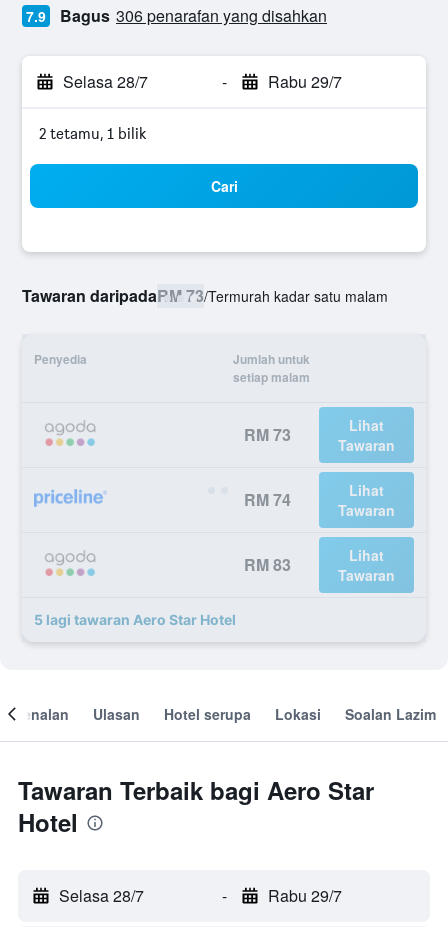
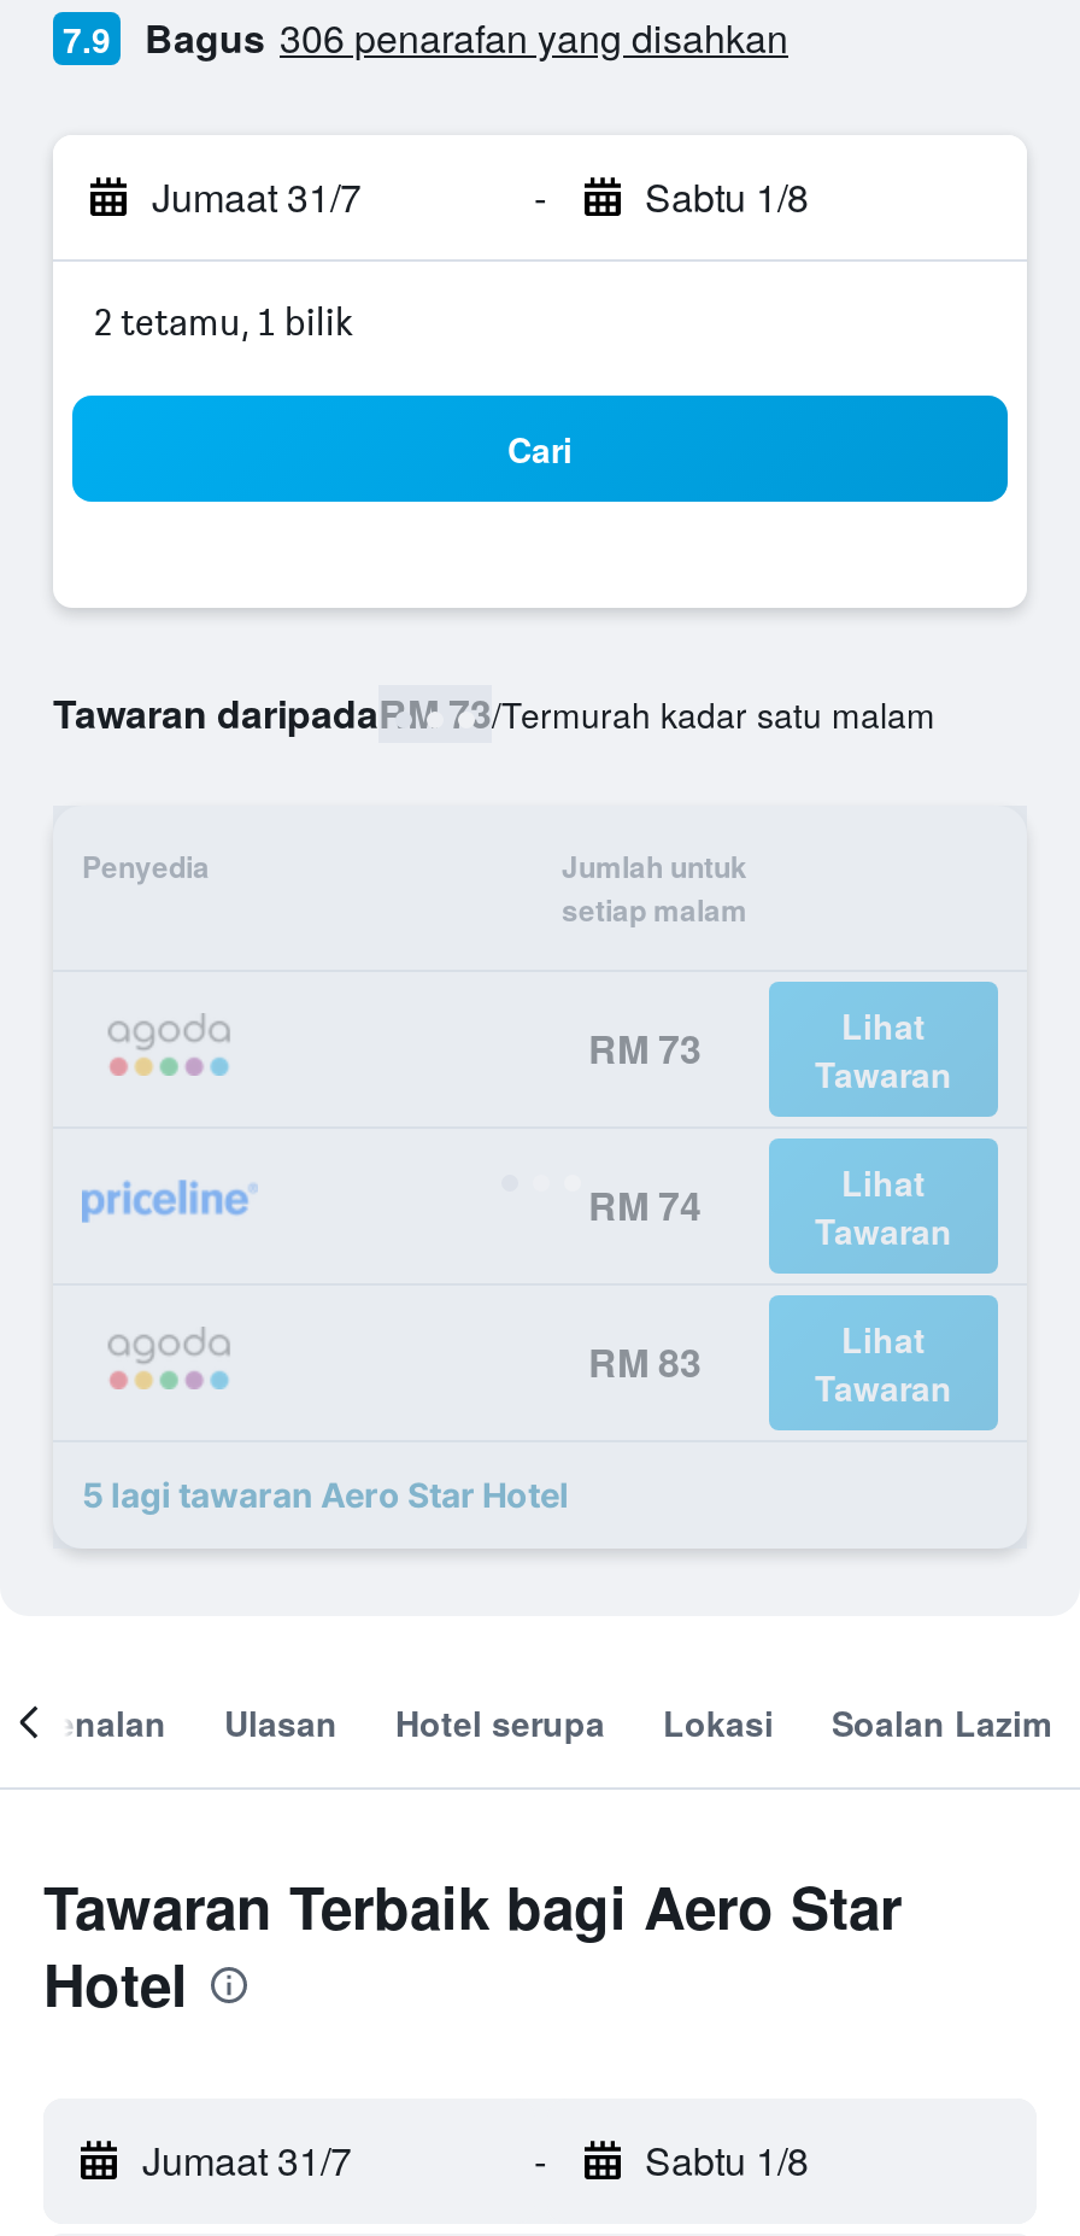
- Selasa 28/7
+ Jumaat 31/7

- Rabu 29/7
+ Sabtu 1/8

- Selasa 28/7
+ Jumaat 31/7

- Rabu 29/7
+ Sabtu 1/8
